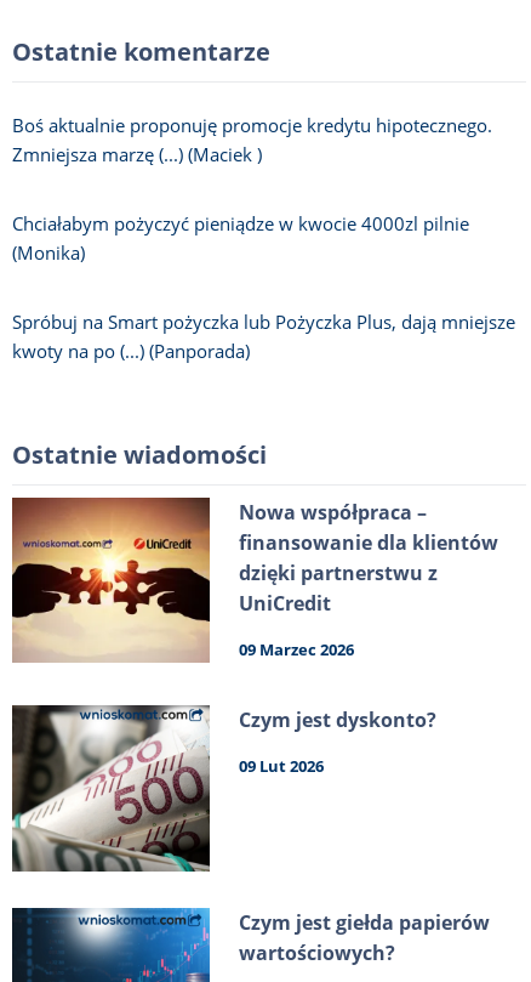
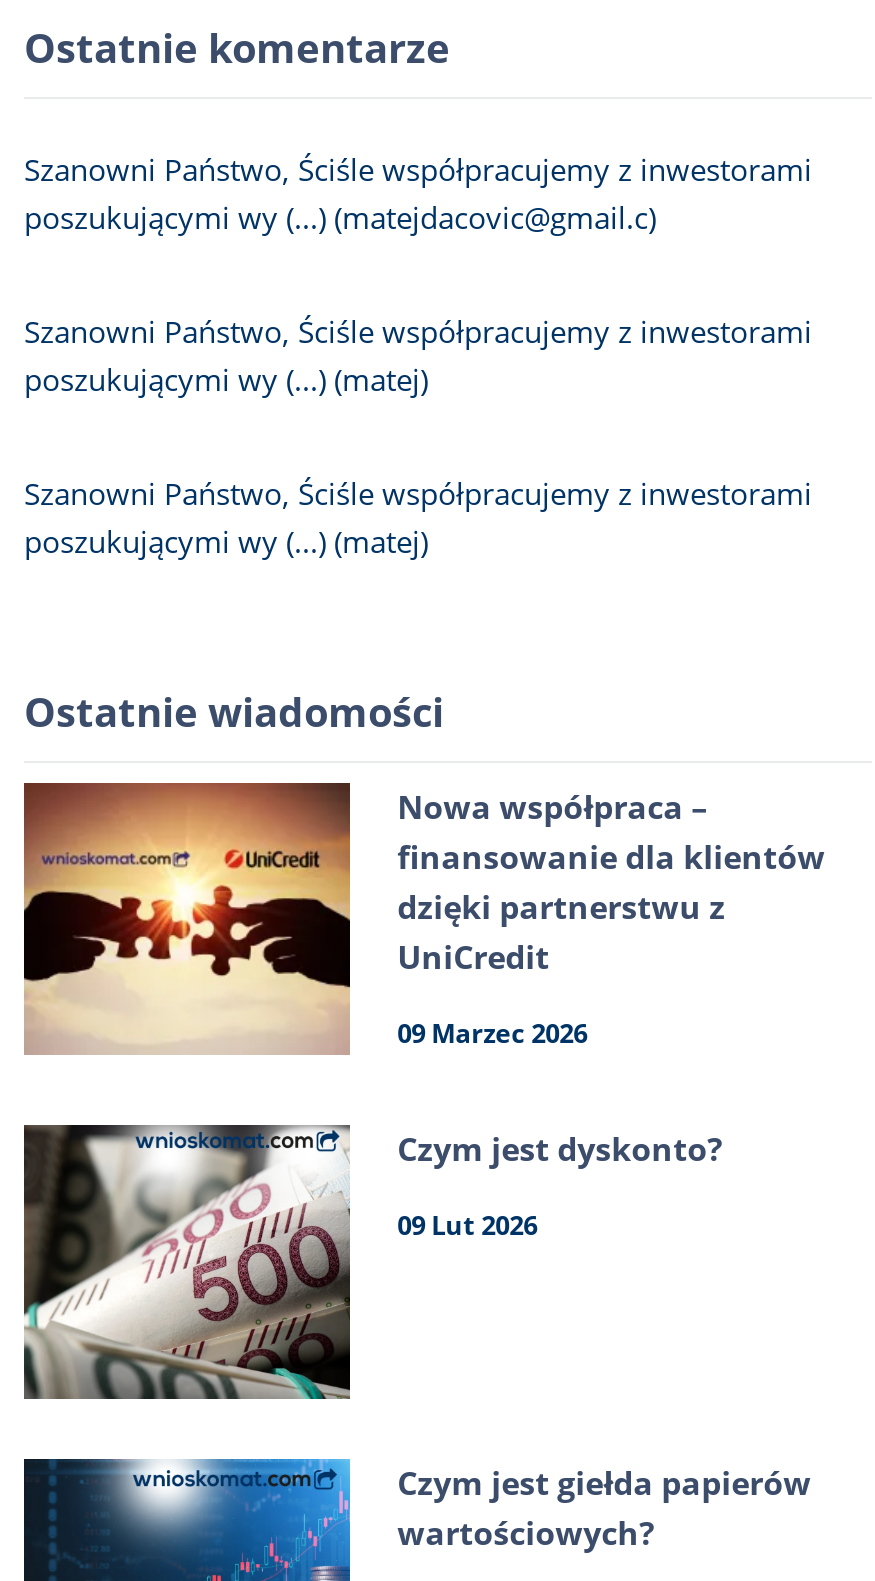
- Boś aktualnie proponuję promocje kredytu hipotecznego.
- Zmniejsza marzę (...) (Maciek )
+ Szanowni Państwo, Ściśle współpracujemy z inwestorami
+ poszukującymi wy (...) (matejdacovic@gmail.c)

- Chciałabym pożyczyć pieniądze w kwocie 4000zl pilnie
- (Monika)
+ Szanowni Państwo, Ściśle współpracujemy z inwestorami
+ poszukującymi wy (...) (matej)

- Spróbuj na Smart pożyczka lub Pożyczka Plus, dają mniejsze
- kwoty na po (...) (Panporada)
+ Szanowni Państwo, Ściśle współpracujemy z inwestorami
+ poszukującymi wy (...) (matej)
